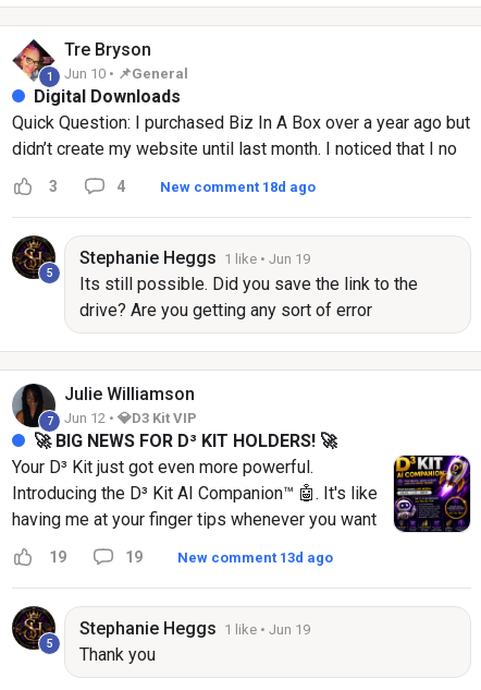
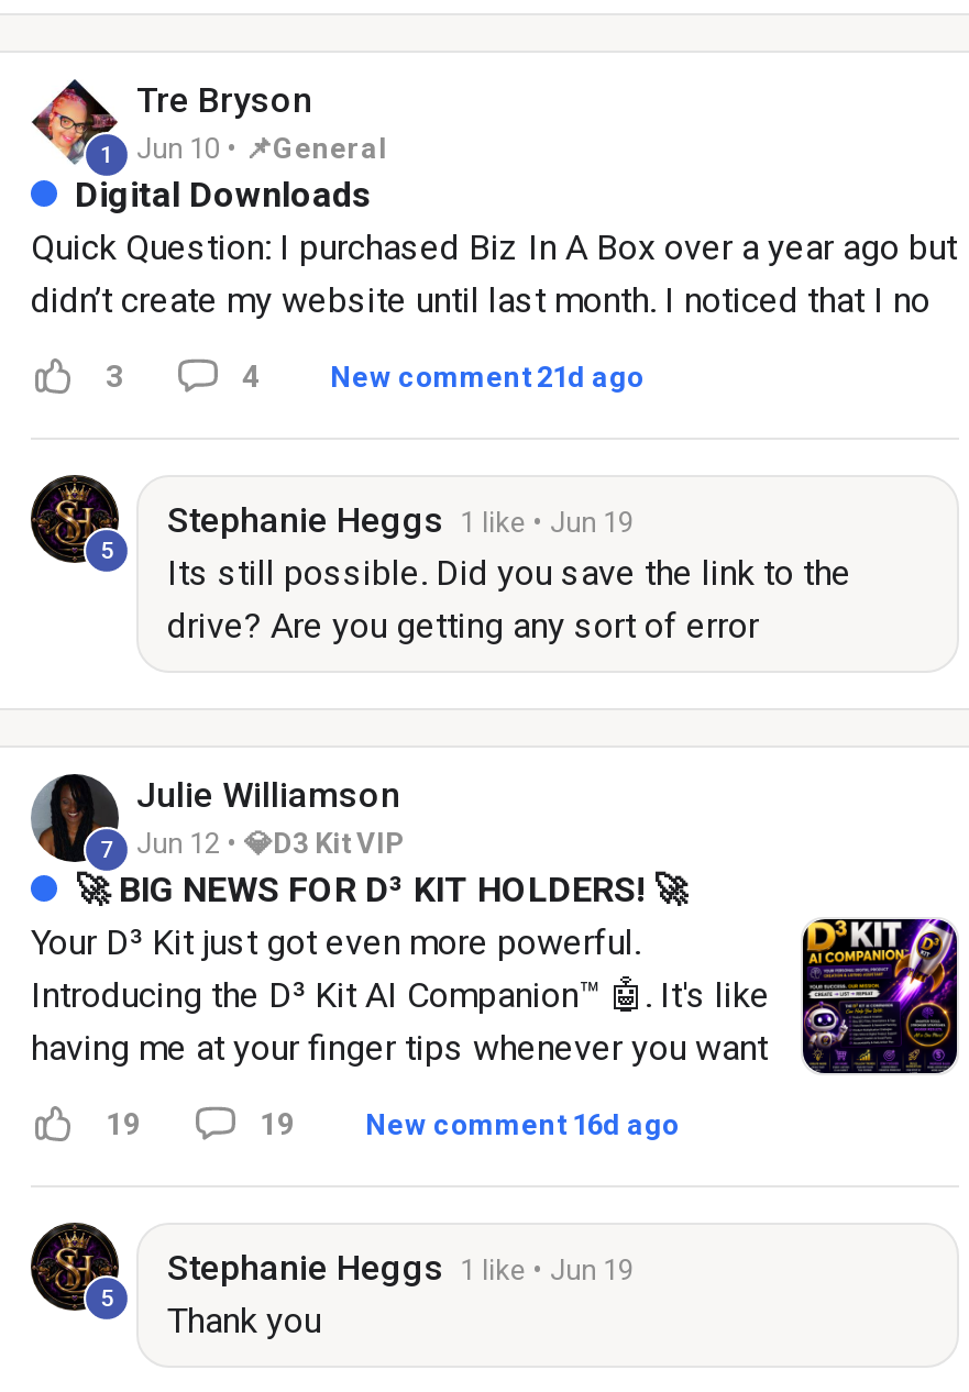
- New comment 18d ago
+ New comment 21d ago

- New comment 13d ago
+ New comment 16d ago
